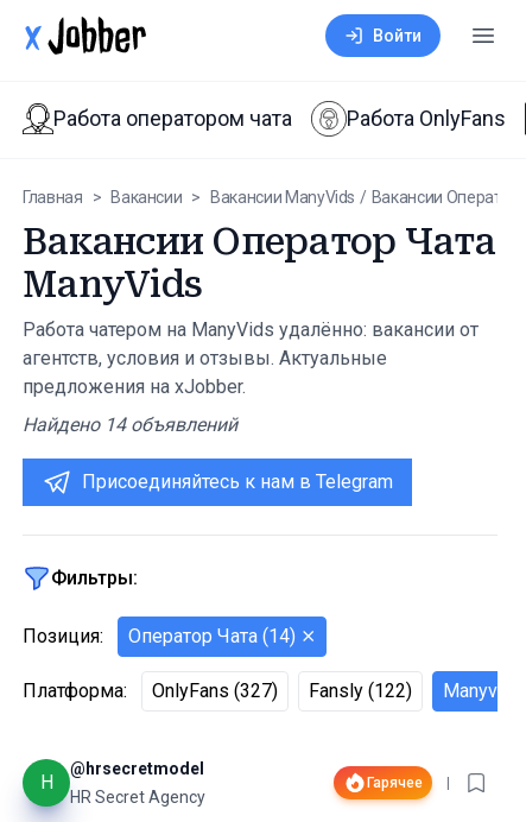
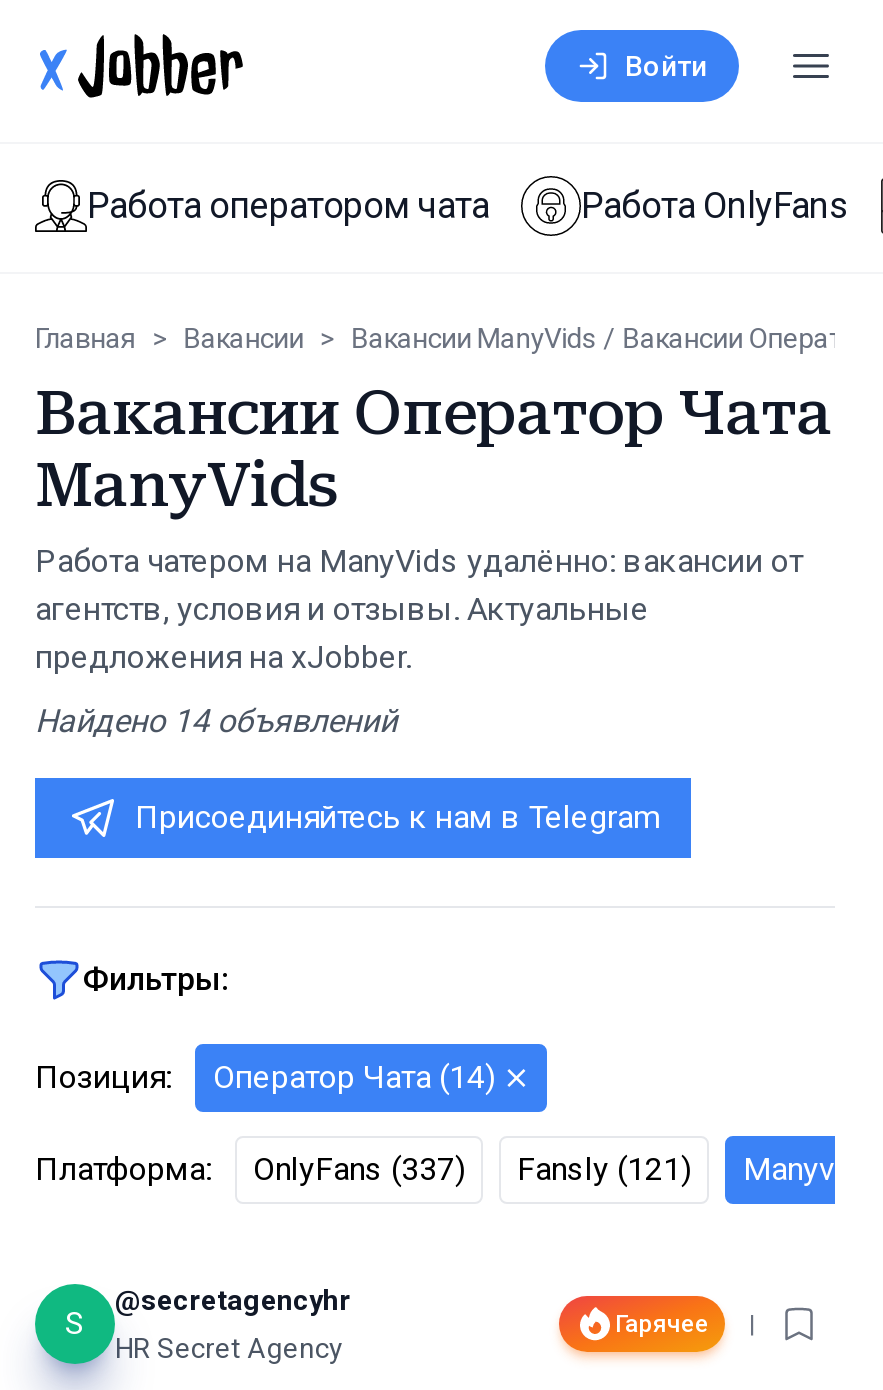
- OnlyFans (327)
+ OnlyFans (337)

- Fansly (122)
+ Fansly (121)

- @hrsecretmodel
+ @secretagencyhr

- H
+ S
